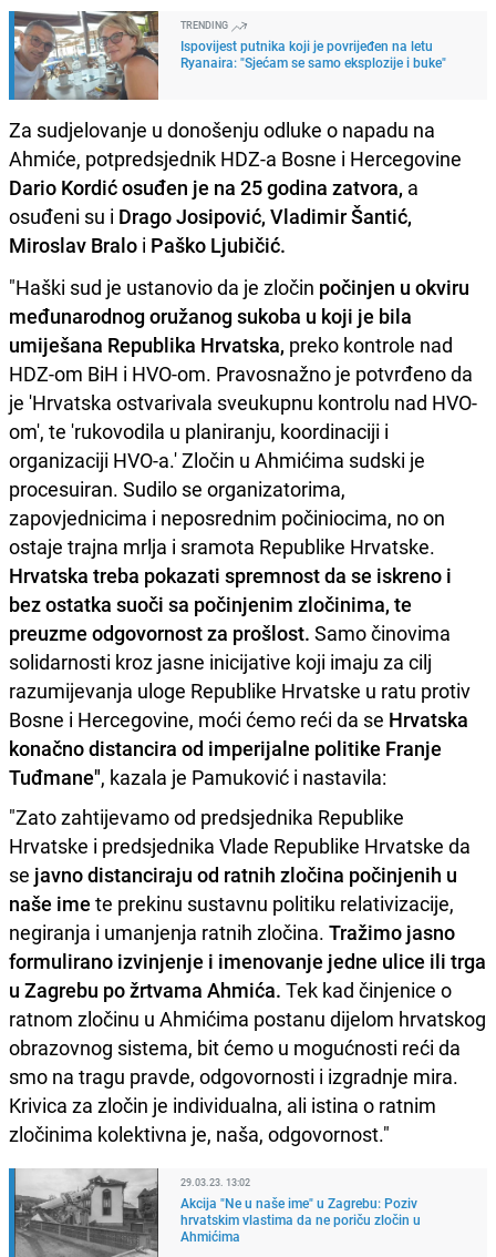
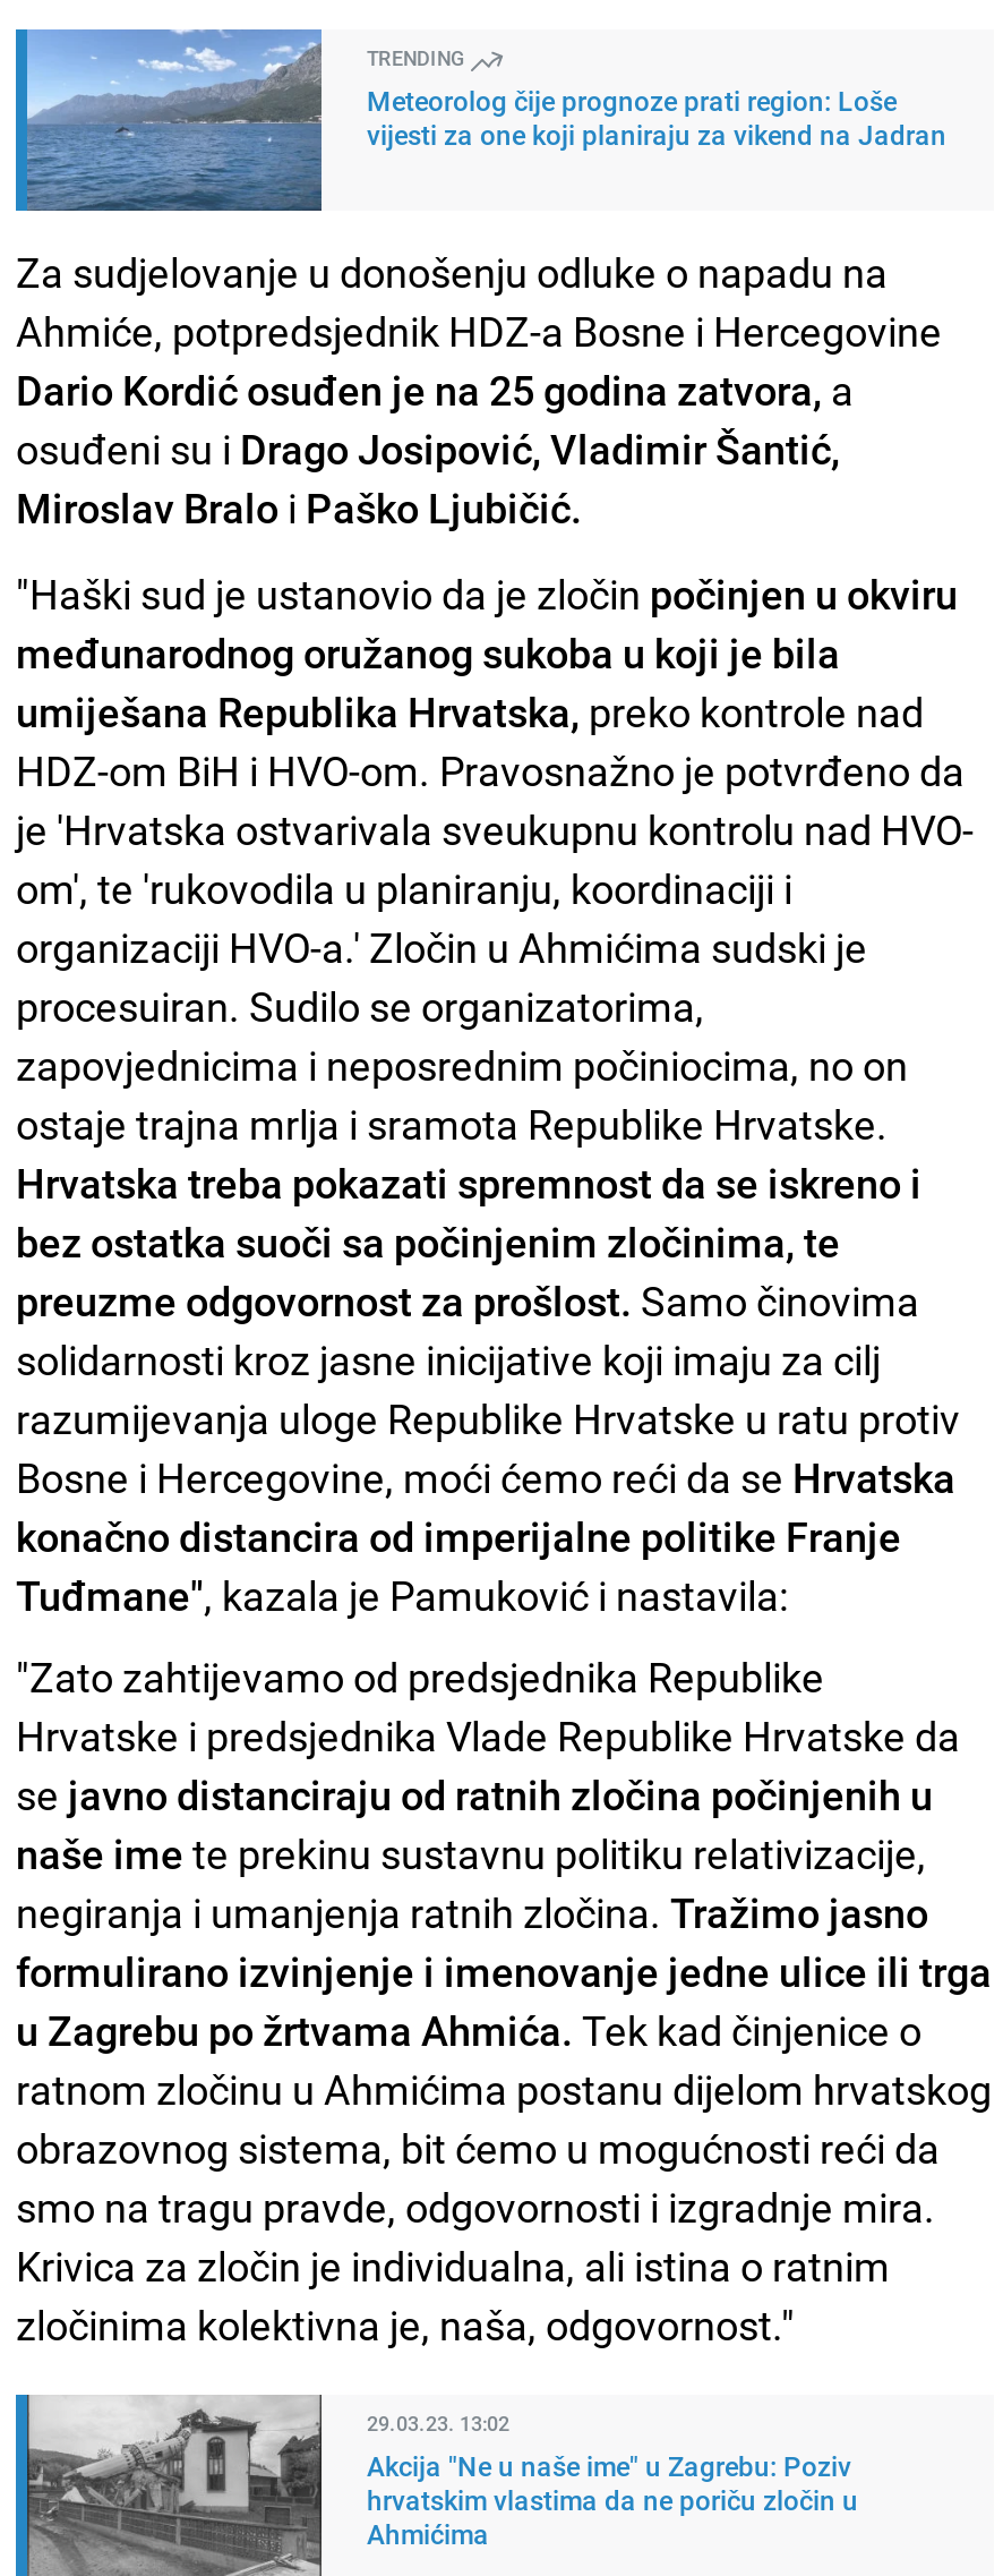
- [image]
- Ispovijest putnika koji je povrijeđen na letu
- Ryanaira: "Sjećam se samo eksplozije i buke"
+ [image]
+ Meteorolog čije prognoze prati region: Loše
+ vijesti za one koji planiraju za vikend na Jadran
